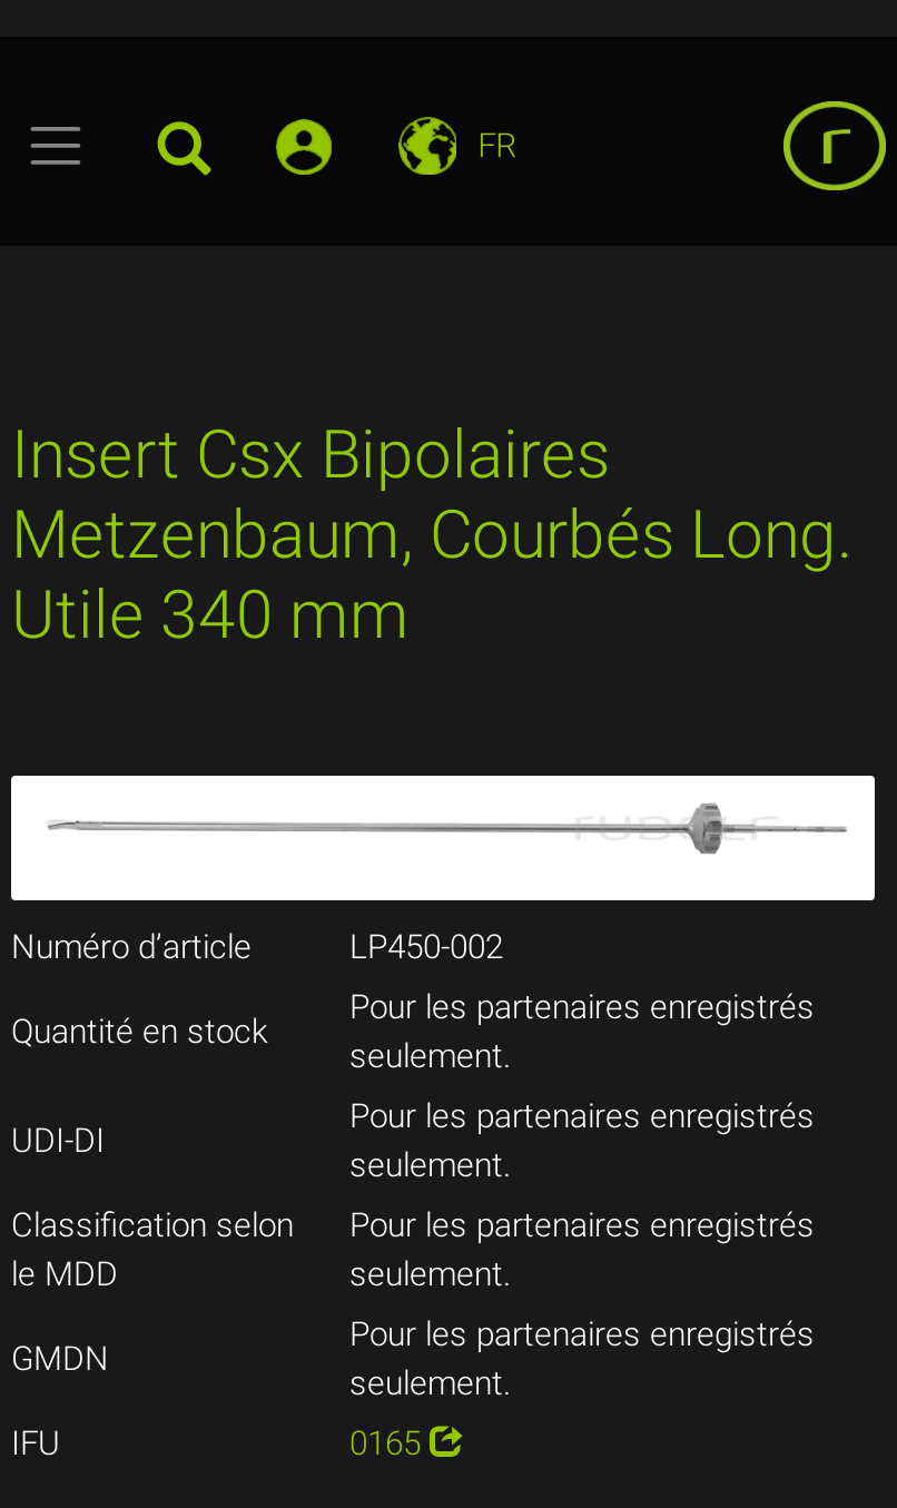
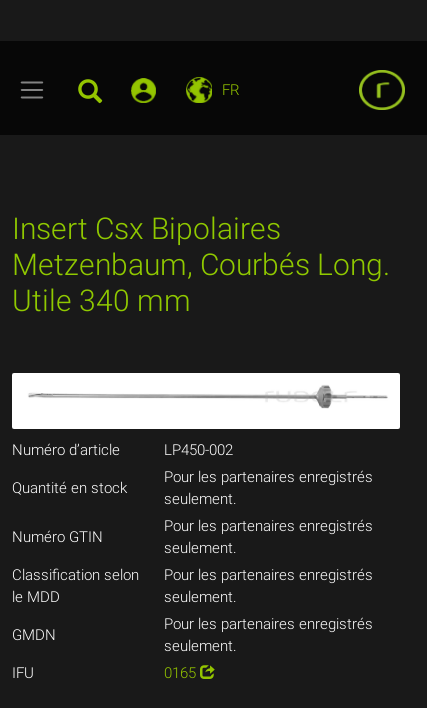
- UDI-DI
+ Numéro GTIN
